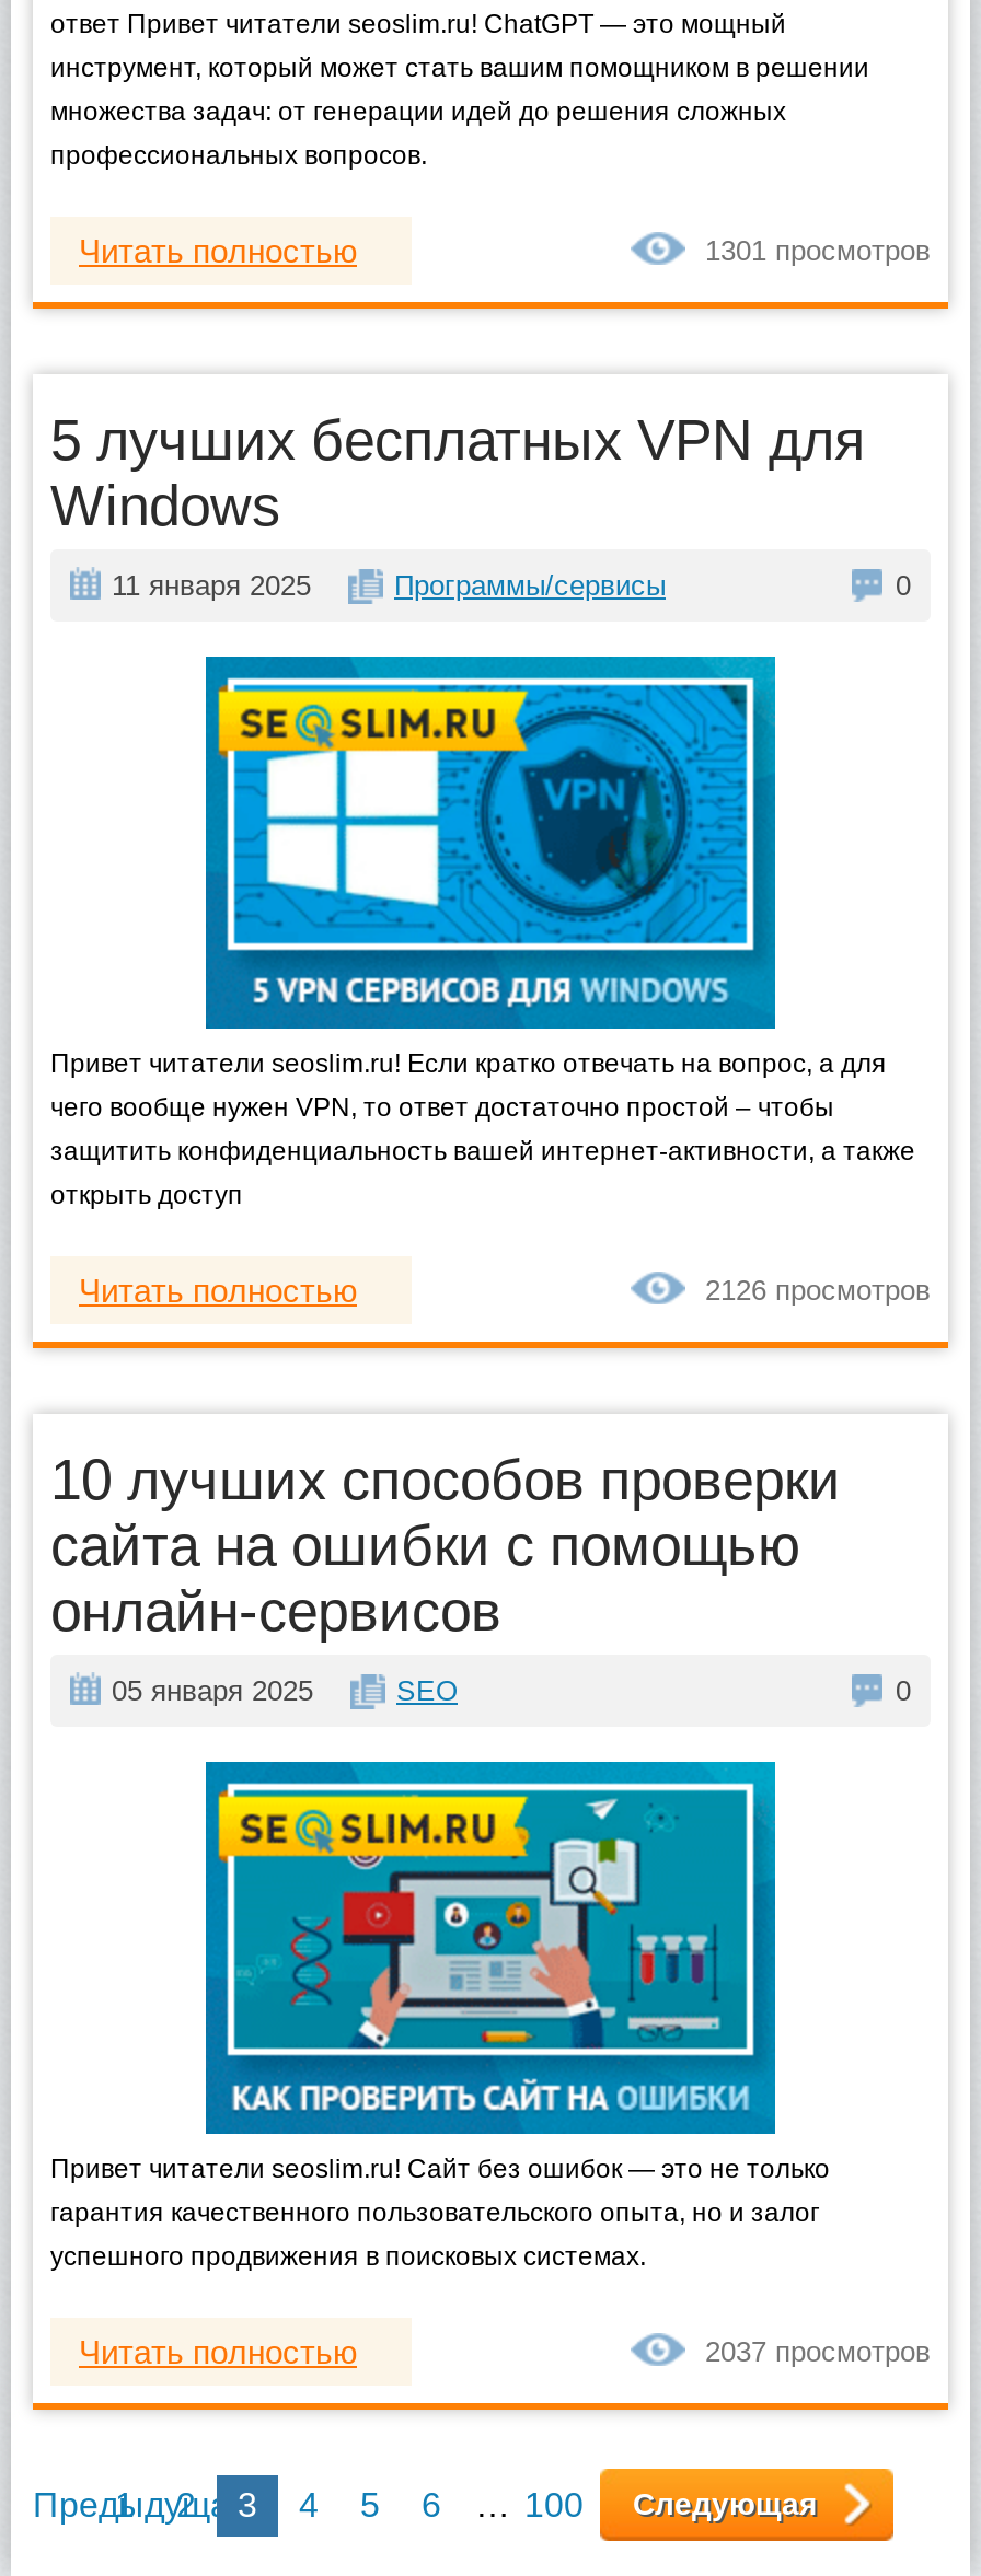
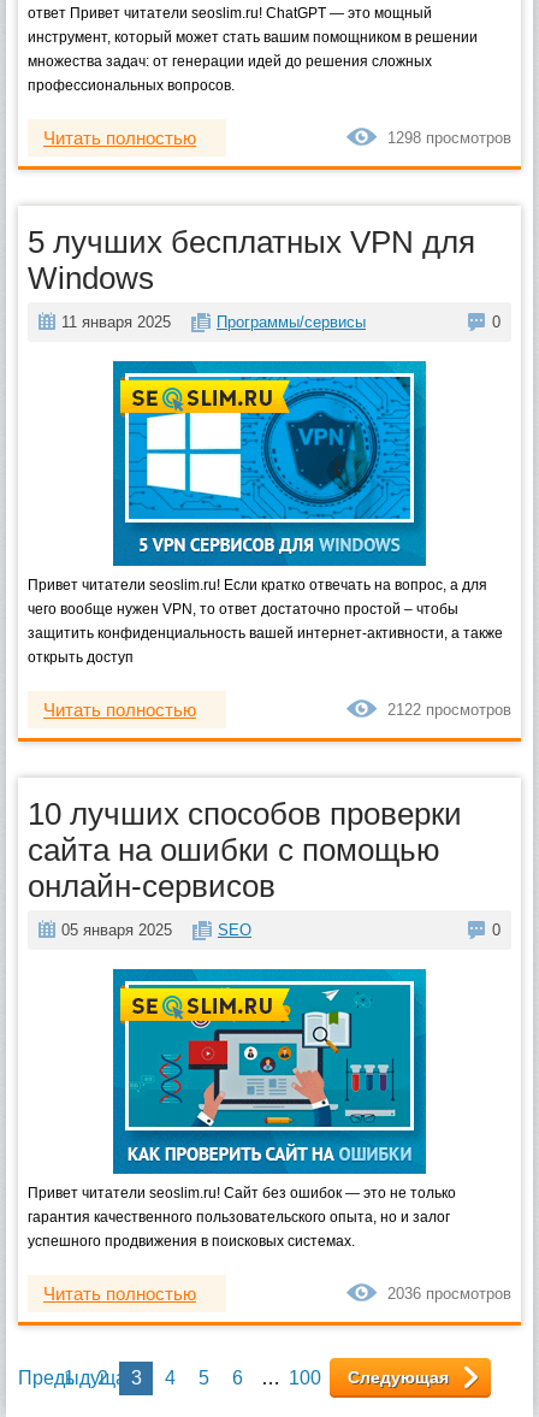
- 1301 просмотров
+ 1298 просмотров

- 2126 просмотров
+ 2122 просмотров

- 2037 просмотров
+ 2036 просмотров
